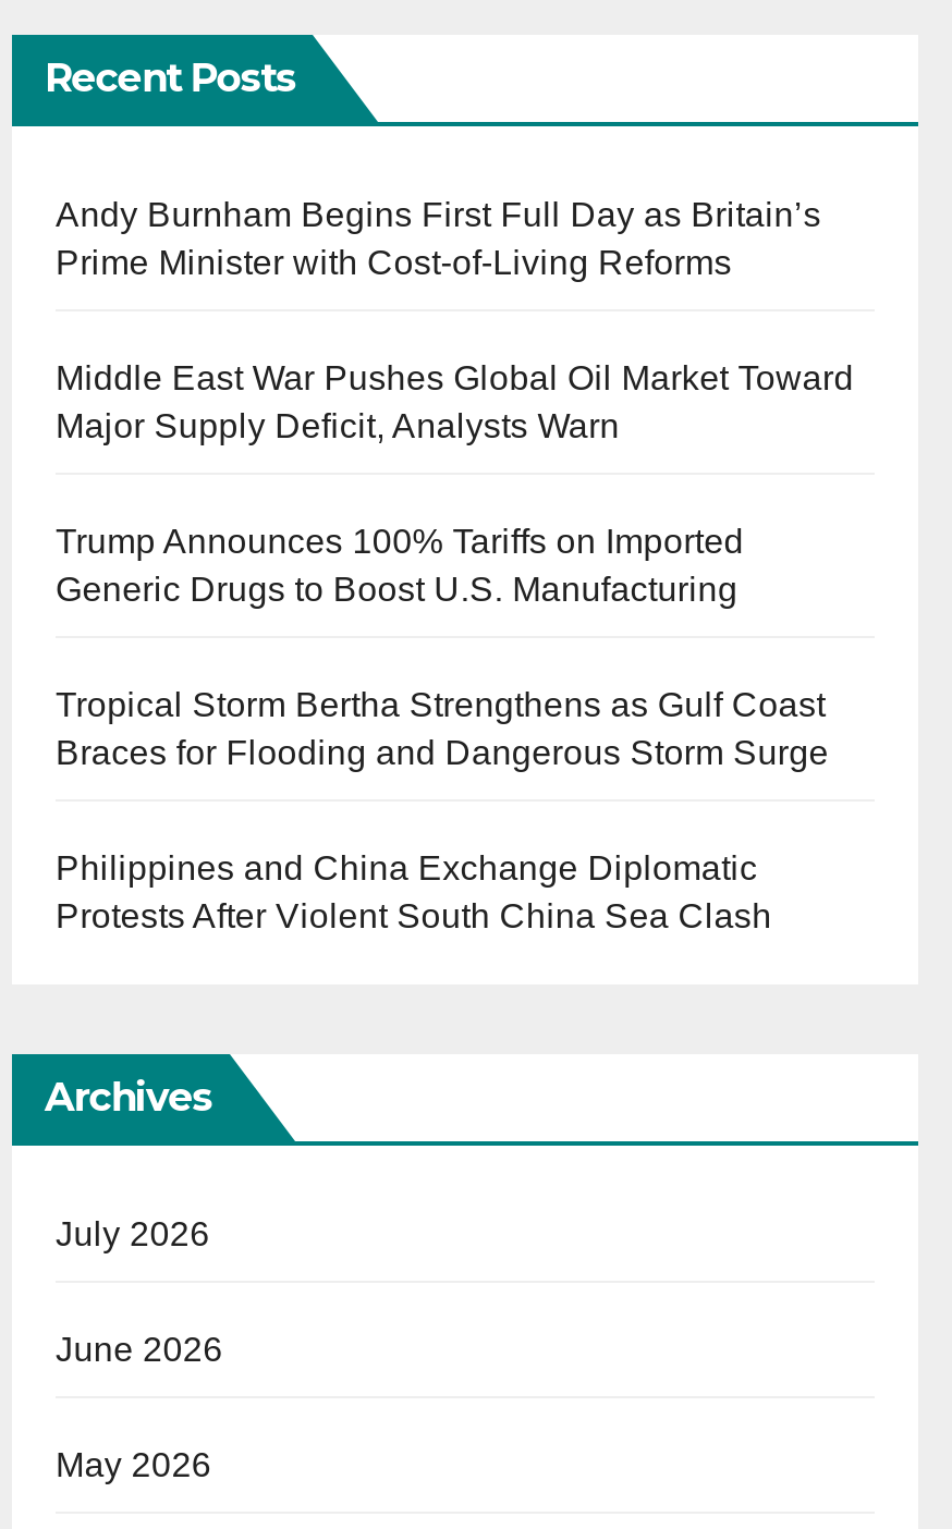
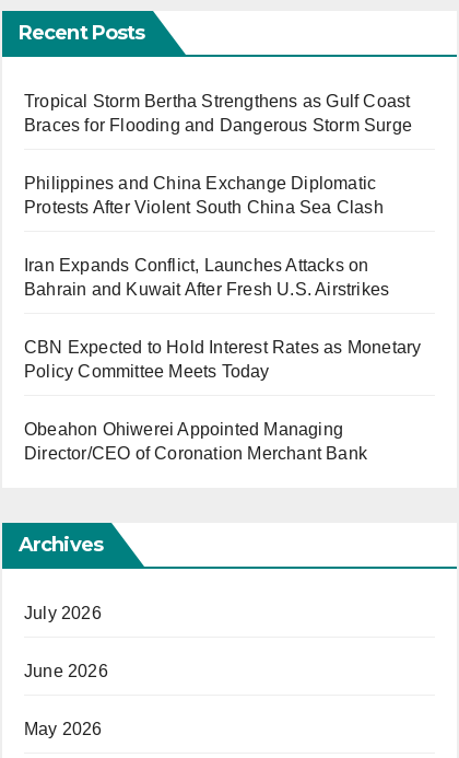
- Andy Burnham Begins First Full Day as Britain’s
- Prime Minister with Cost-of-Living Reforms
- Middle East War Pushes Global Oil Market Toward
- Major Supply Deficit, Analysts Warn
- Trump Announces 100% Tariffs on Imported
- Generic Drugs to Boost U.S. Manufacturing

moved up: Tropical Storm Bertha Strengthens as Gulf Coast | Braces for Flooding and Dangerous Storm Surge | Philippines and China Exchange Diplomatic | Protests After Violent South China Sea Clash

+ Iran Expands Conflict, Launches Attacks on
+ Bahrain and Kuwait After Fresh U.S. Airstrikes
+ CBN Expected to Hold Interest Rates as Monetary
+ Policy Committee Meets Today
+ Obeahon Ohiwerei Appointed Managing
+ Director/CEO of Coronation Merchant Bank
